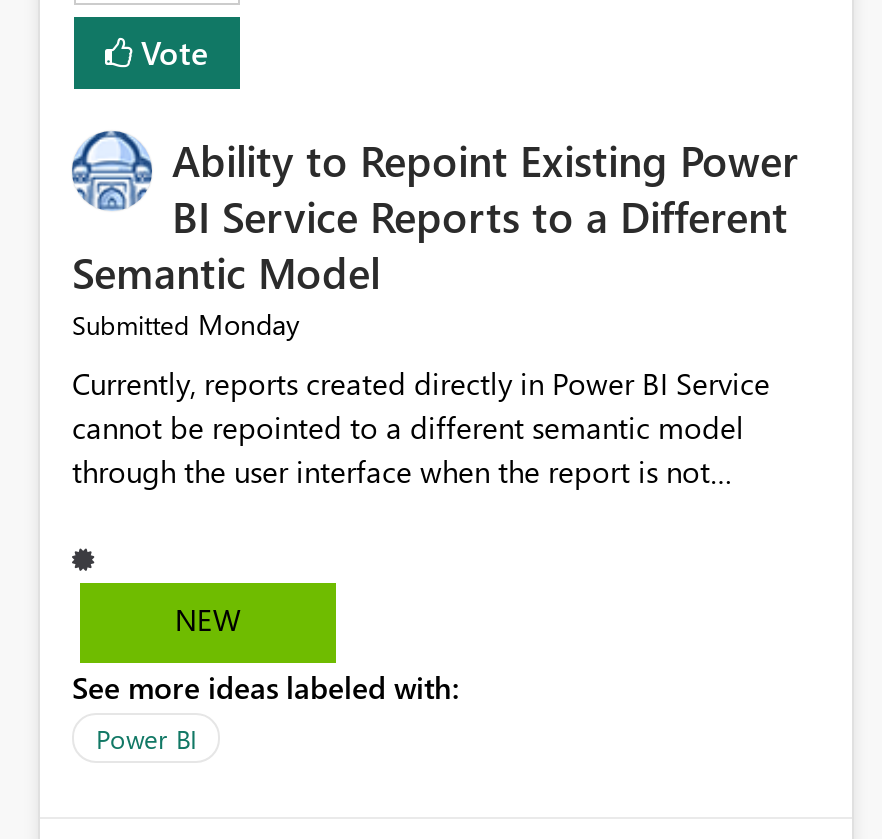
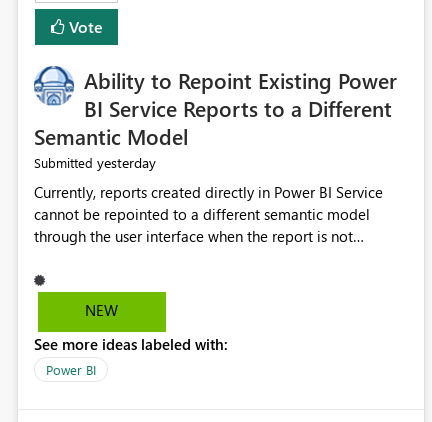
- Submitted Monday
+ Submitted yesterday
